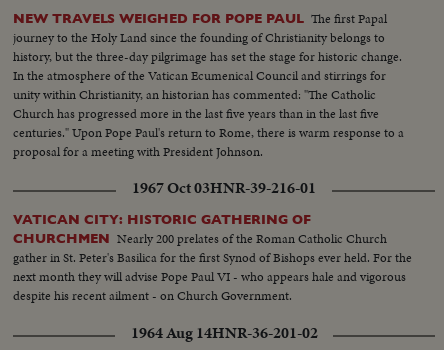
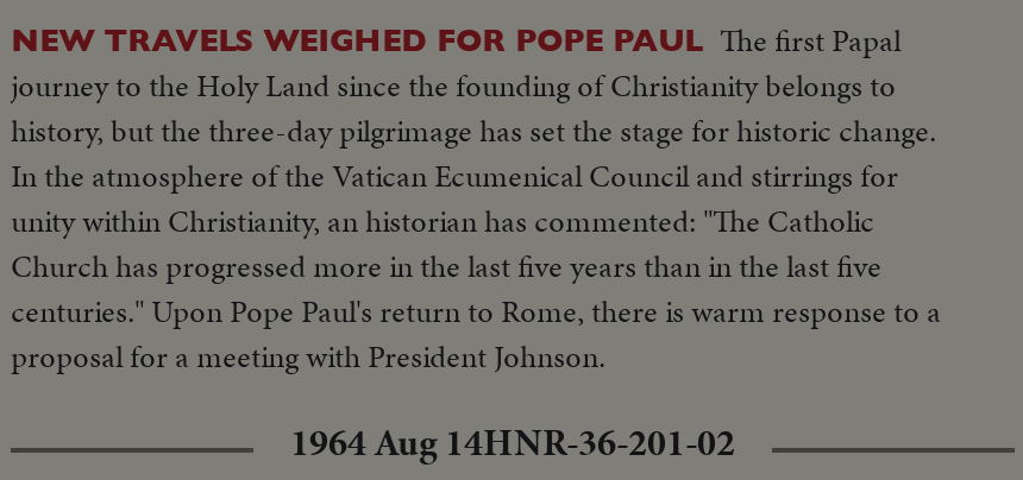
- 1967 Oct 03HNR-39-216-01
- VATICAN CITY: HISTORIC GATHERING OF
- CHURCHMEN Nearly 200 prelates of the Roman Catholic Church
- gather in St. Peter's Basilica for the first Synod of Bishops ever held. For the
- next month they will advise Pope Paul VI - who appears hale and vigorous
- despite his recent ailment - on Church Government.
